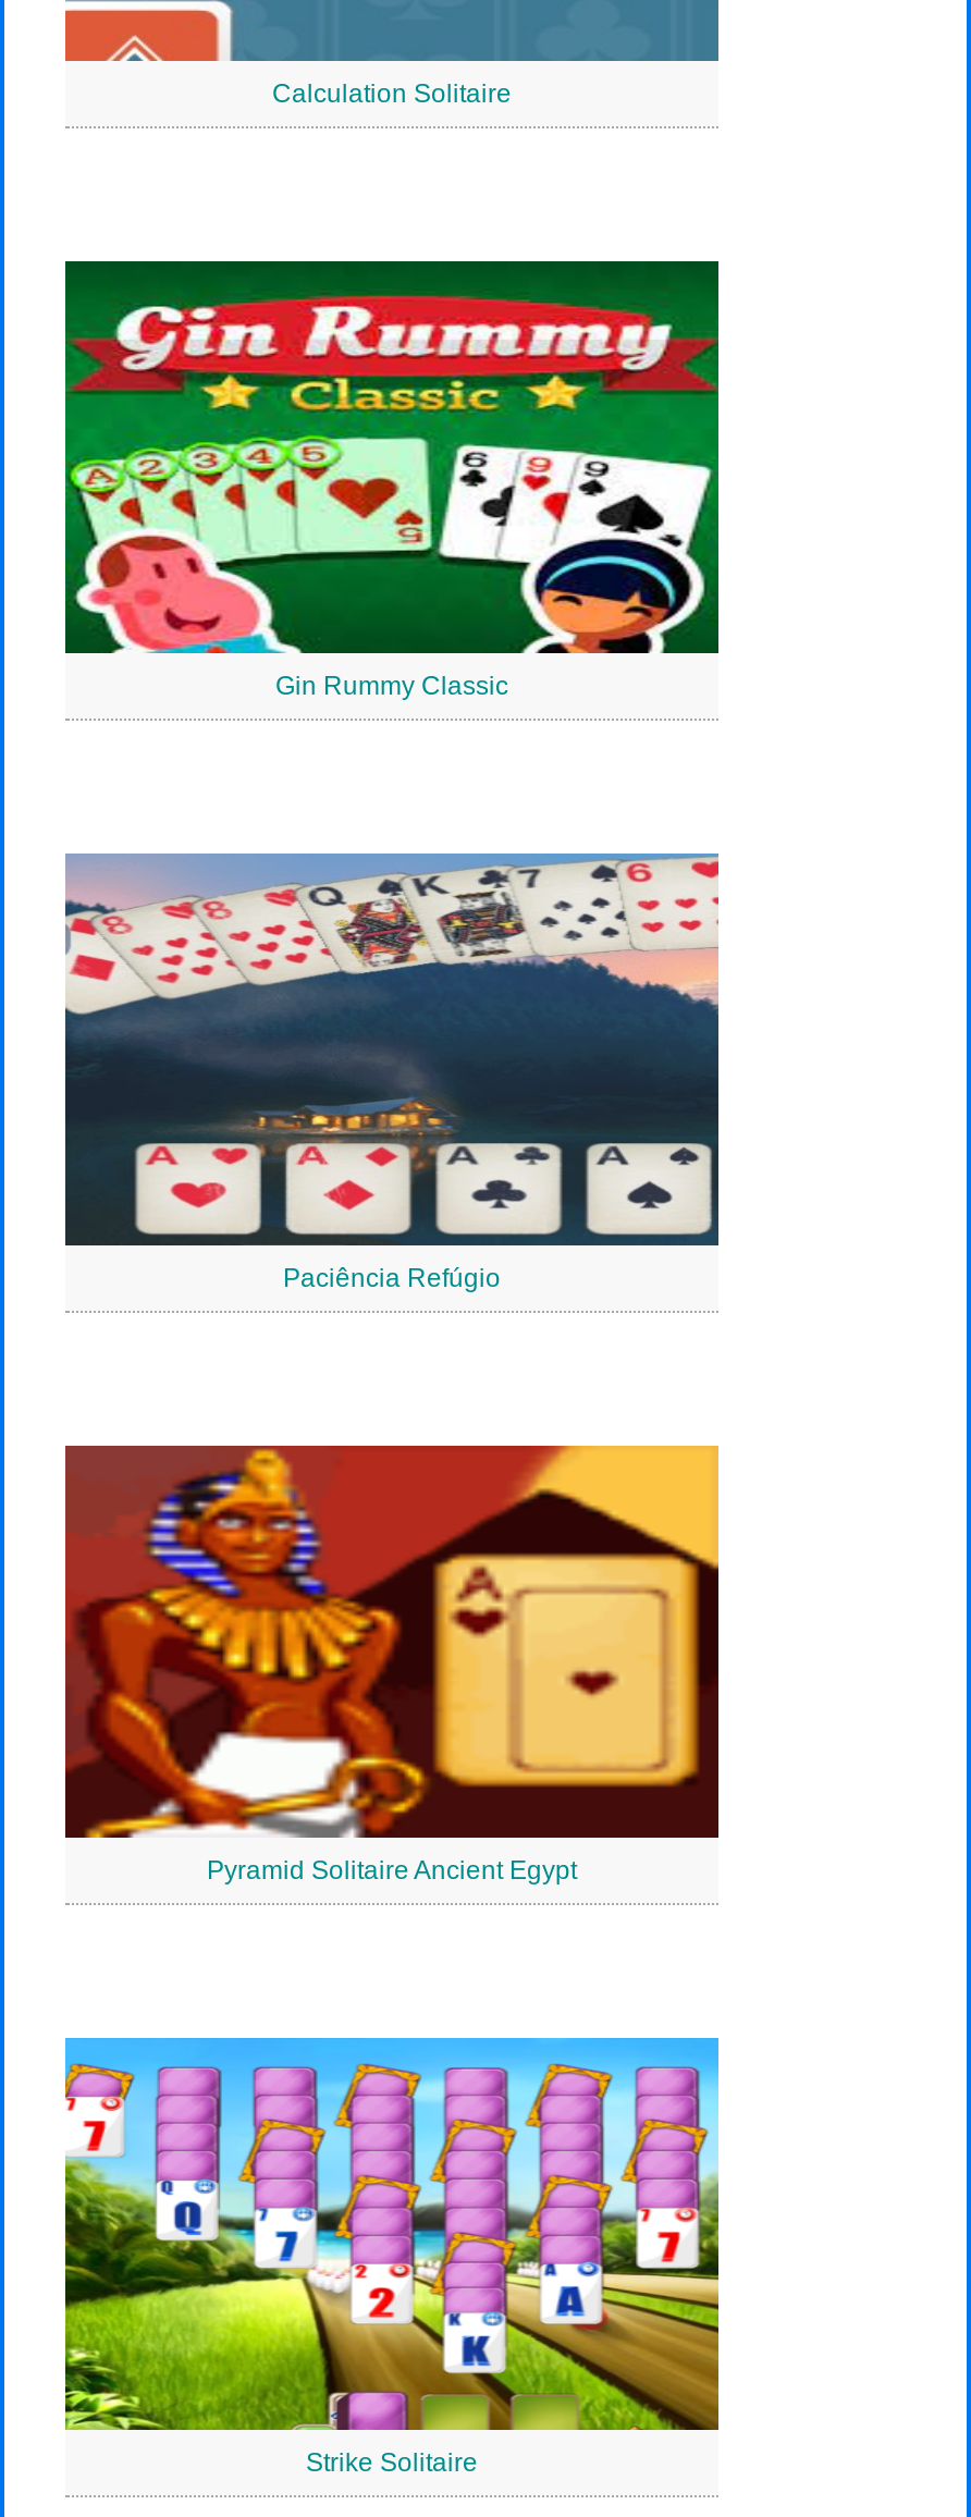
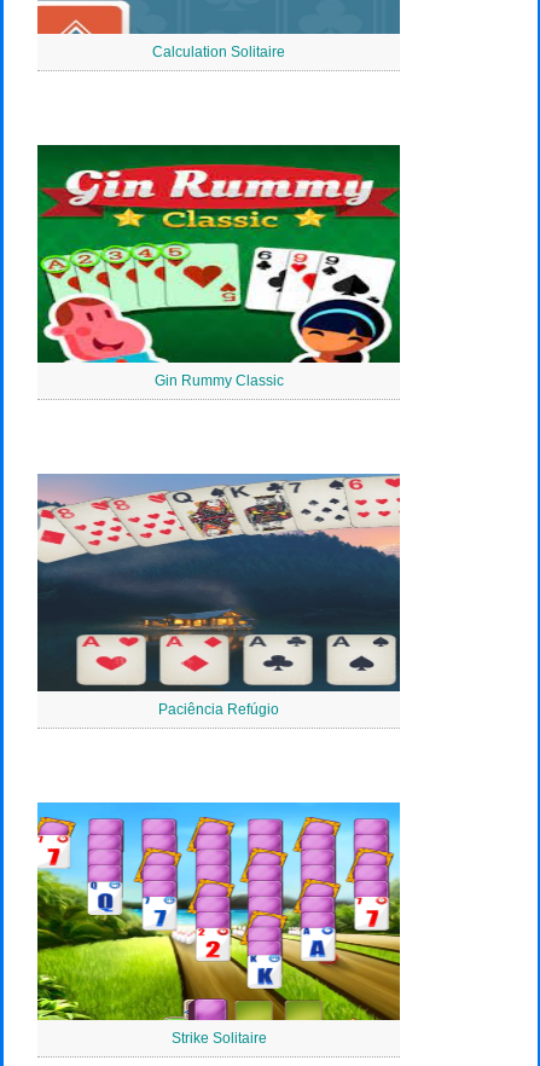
- [image]
- Pyramid Solitaire Ancient Egypt
